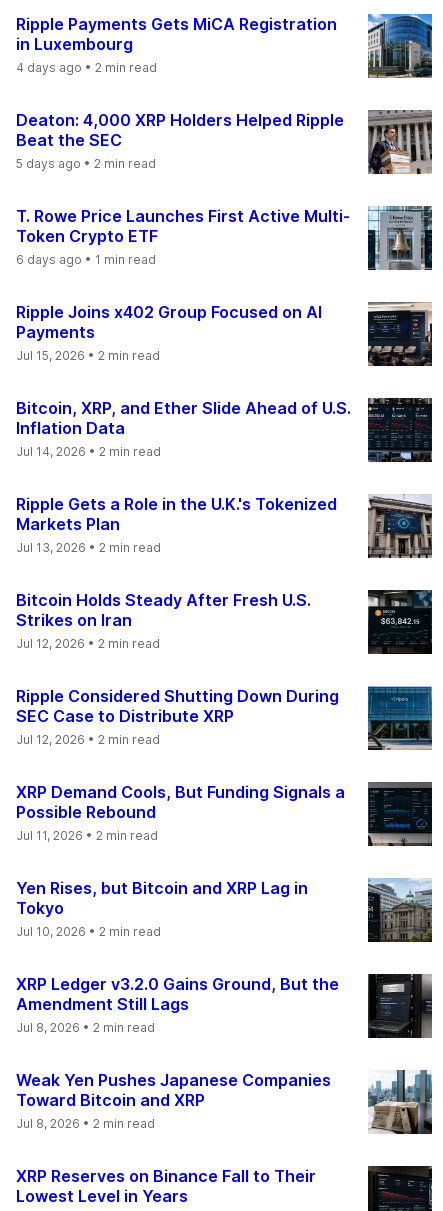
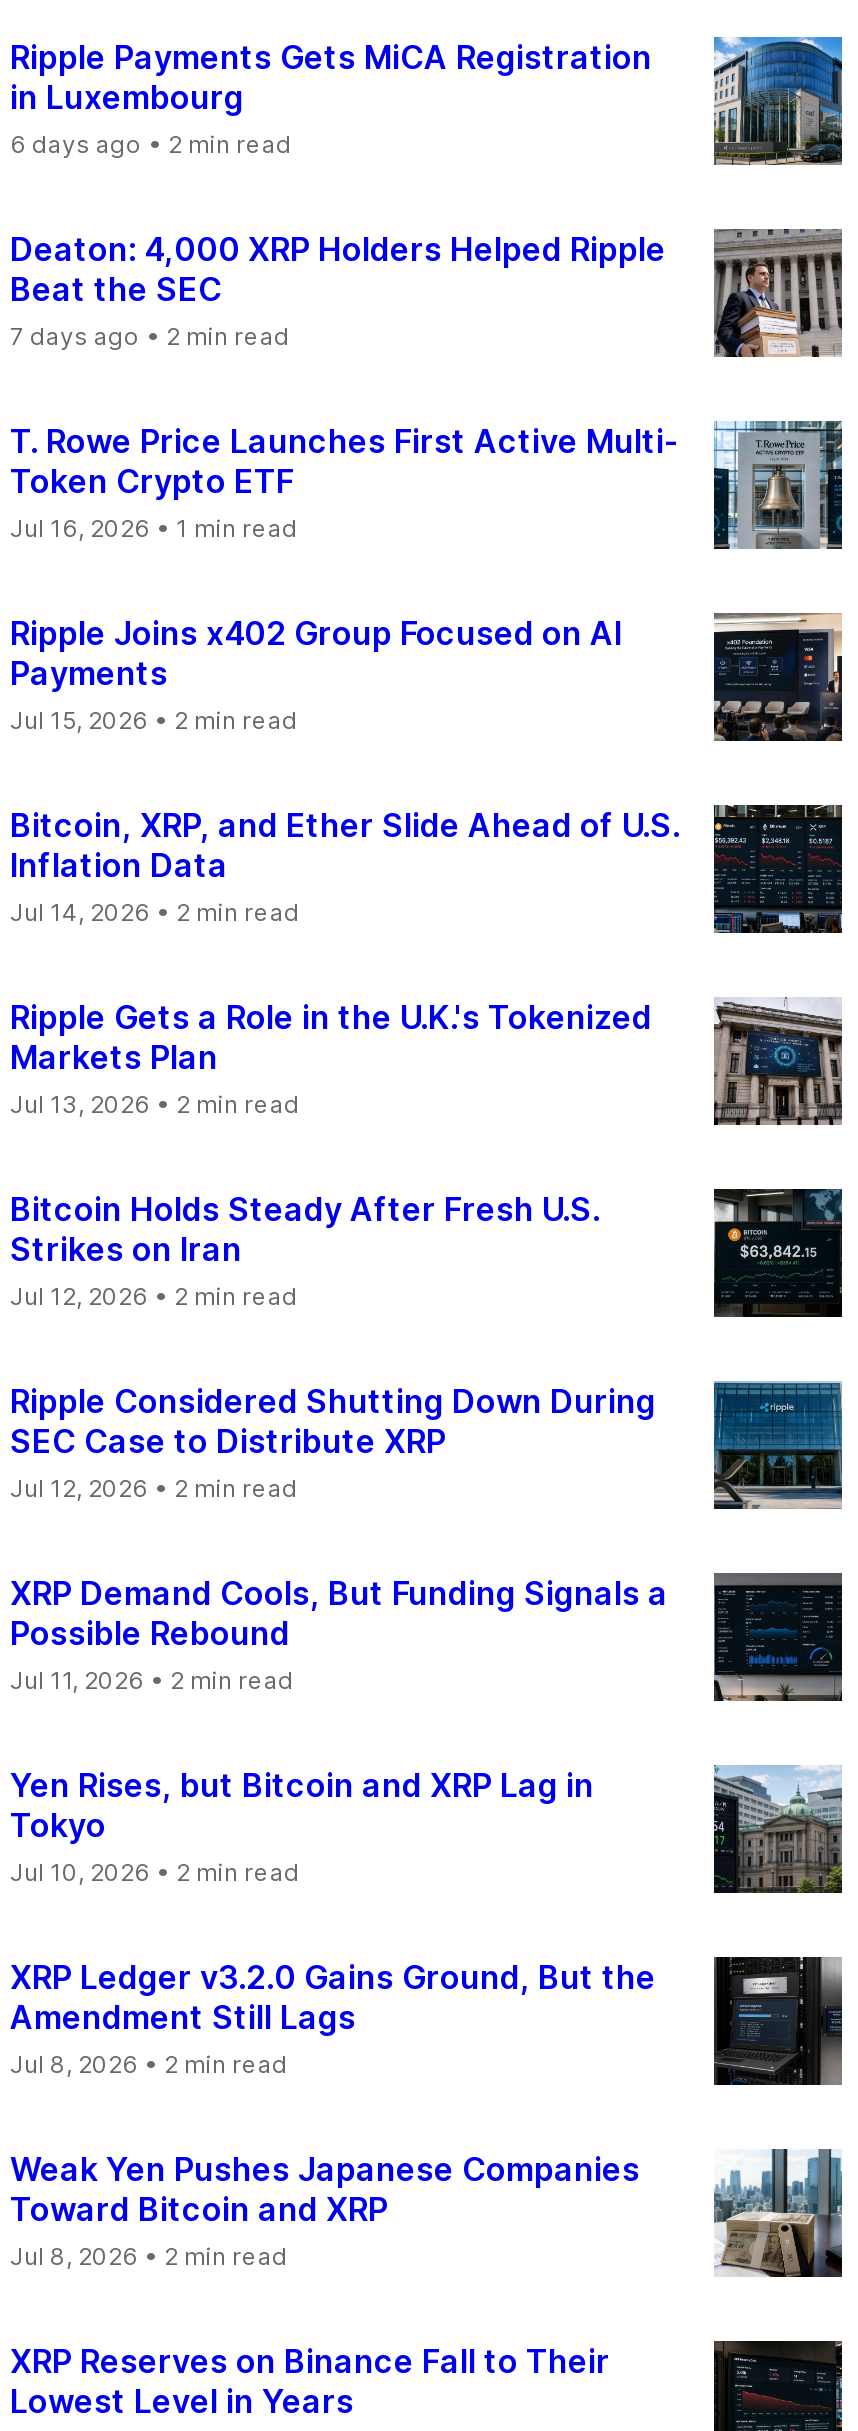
- 4 days ago • 2 min read
+ 6 days ago • 2 min read

- 5 days ago • 2 min read
+ 7 days ago • 2 min read

- 6 days ago • 1 min read
+ Jul 16, 2026 • 1 min read
